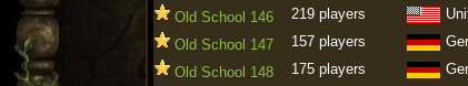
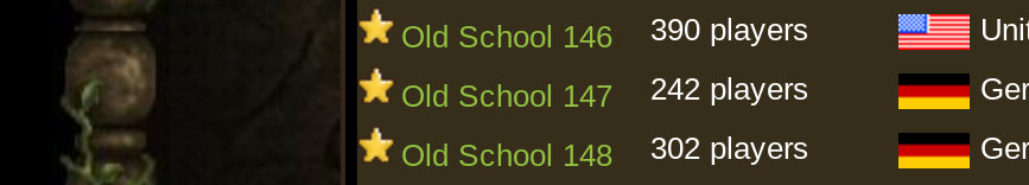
- Old School 146 219 players
+ Old School 146 390 players

- Old School 147 157 players
+ Old School 147 242 players

- Old School 148 175 players
+ Old School 148 302 players
